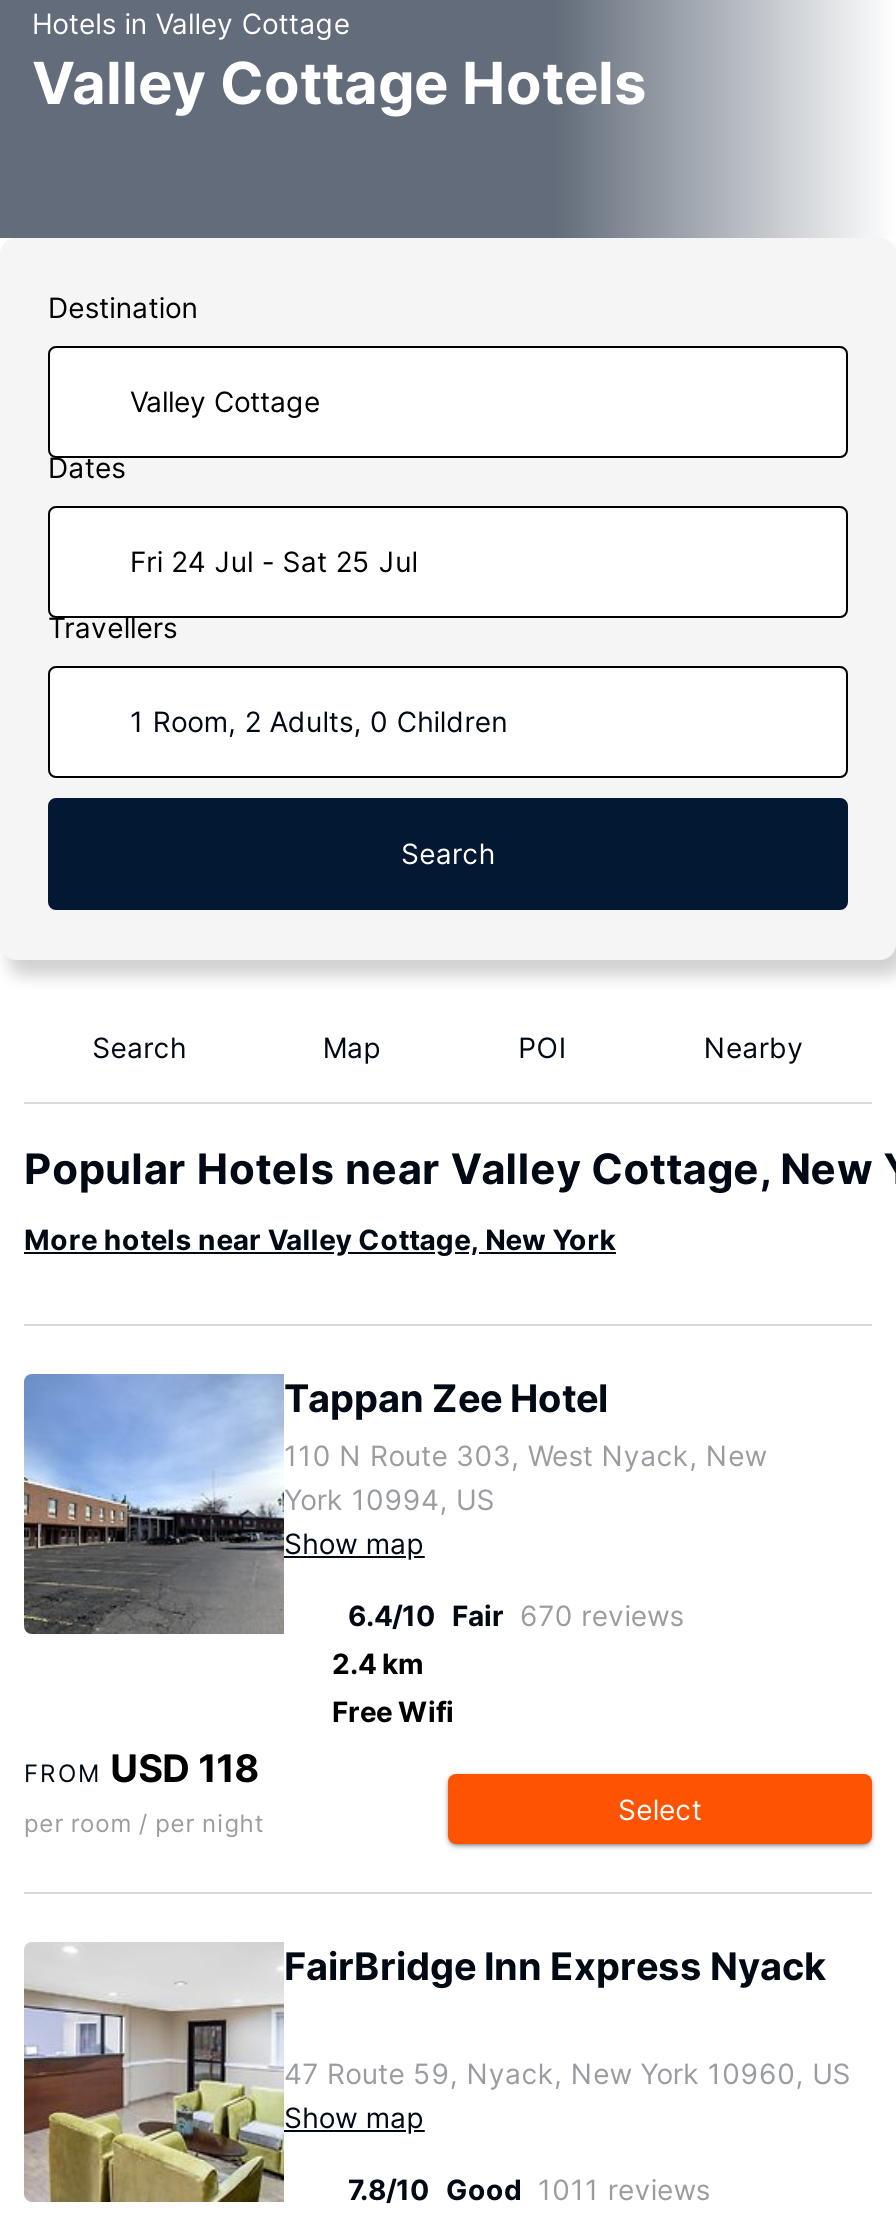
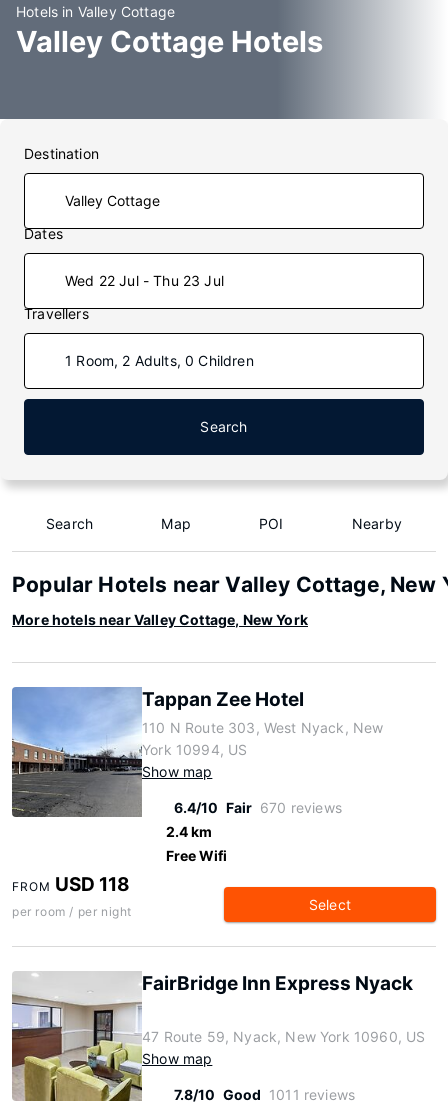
- Fri 24 Jul - Sat 25 Jul
+ Wed 22 Jul - Thu 23 Jul
